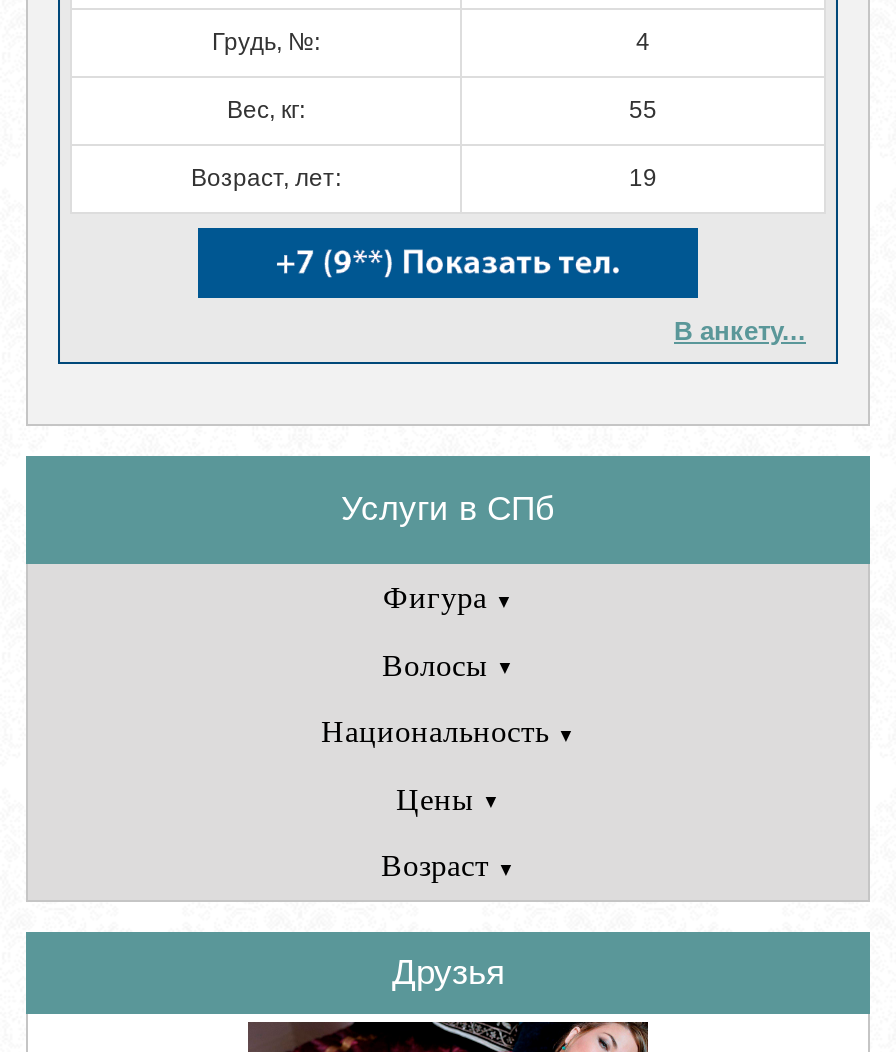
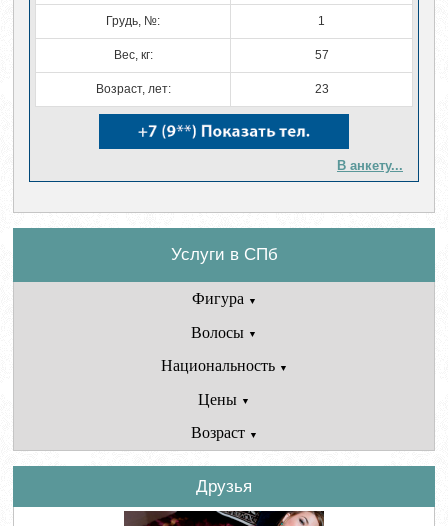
- 4
+ 1

- 55
+ 57

- 19
+ 23
